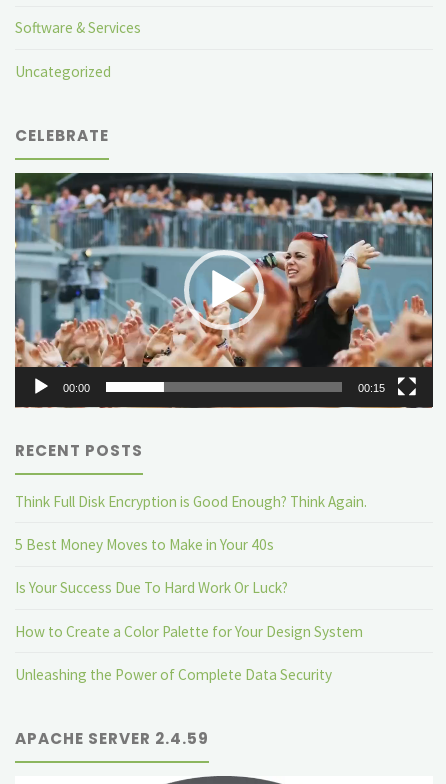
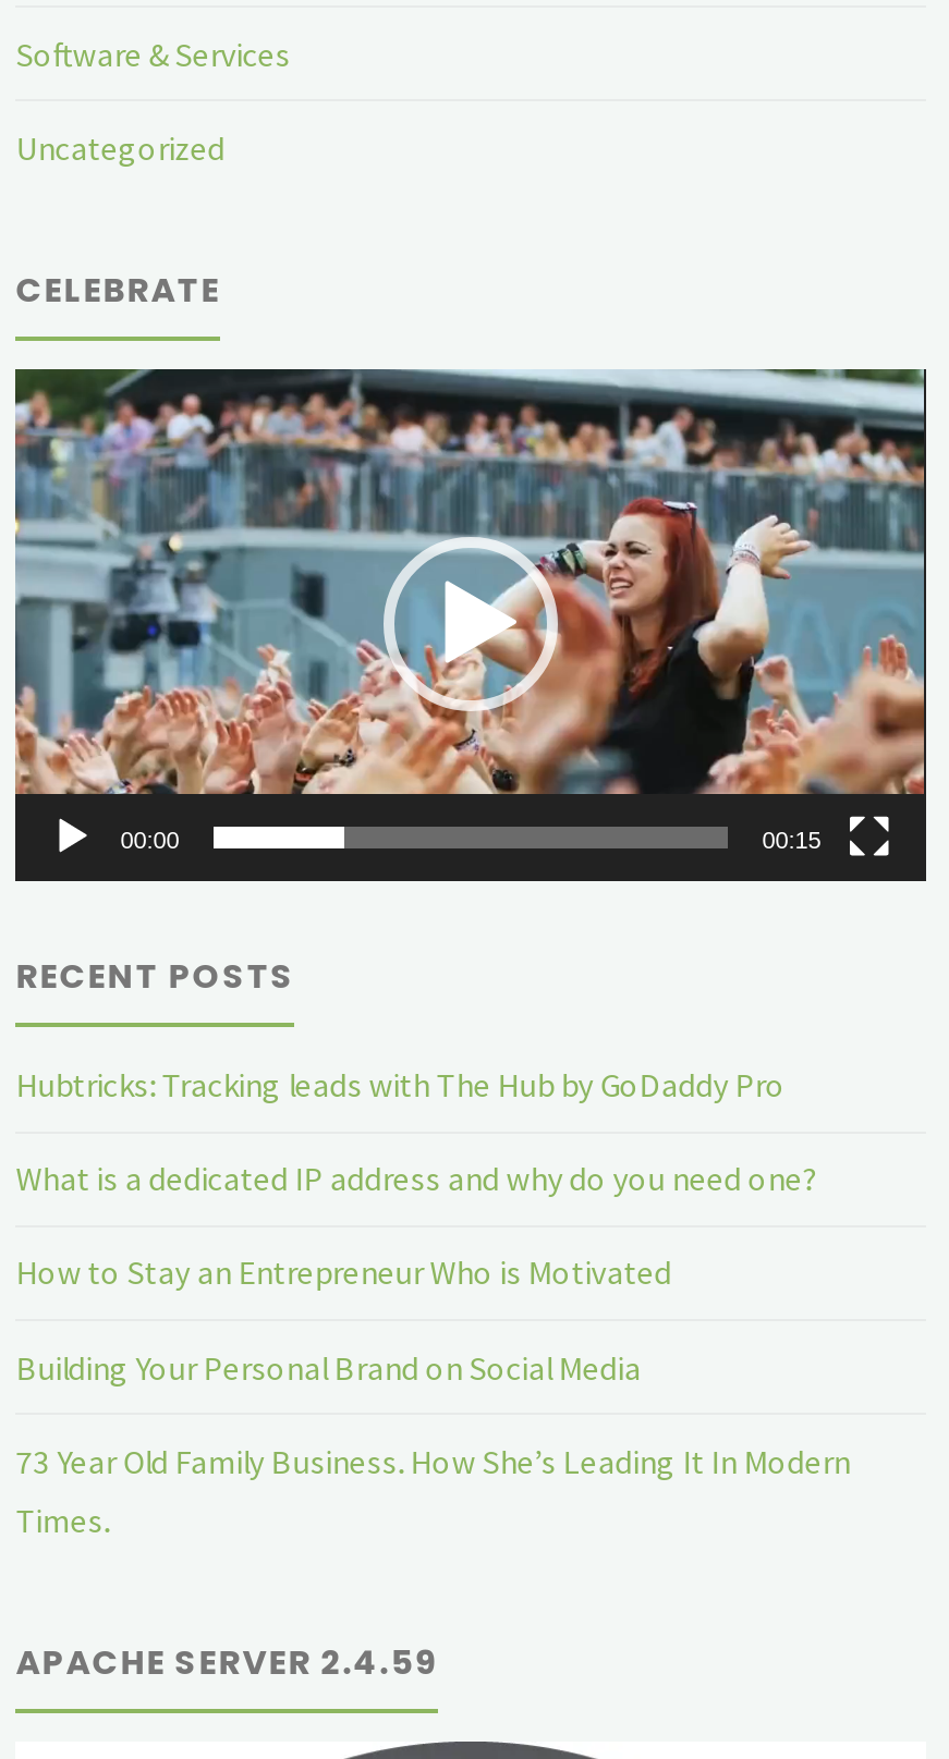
- Think Full Disk Encryption is Good Enough? Think Again.
+ Hubtricks: Tracking leads with The Hub by GoDaddy Pro

- 5 Best Money Moves to Make in Your 40s
+ What is a dedicated IP address and why do you need one?

- Is Your Success Due To Hard Work Or Luck?
+ How to Stay an Entrepreneur Who is Motivated

- How to Create a Color Palette for Your Design System
+ Building Your Personal Brand on Social Media

- Unleashing the Power of Complete Data Security
+ 73 Year Old Family Business. How She’s Leading It In Modern
+ Times.
